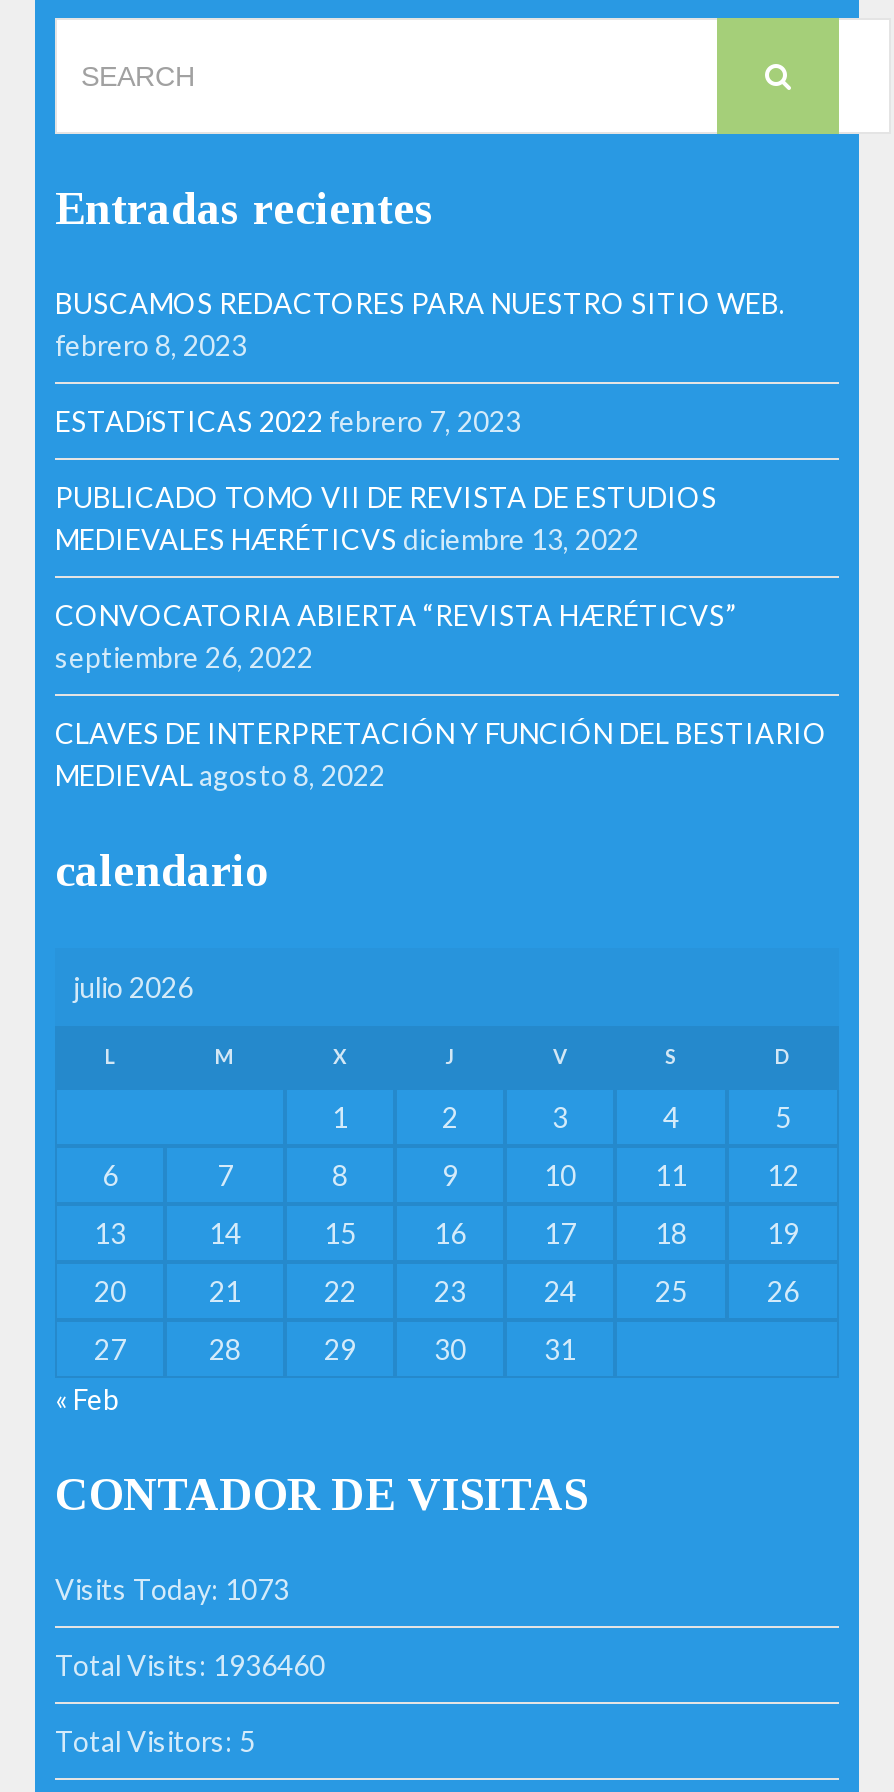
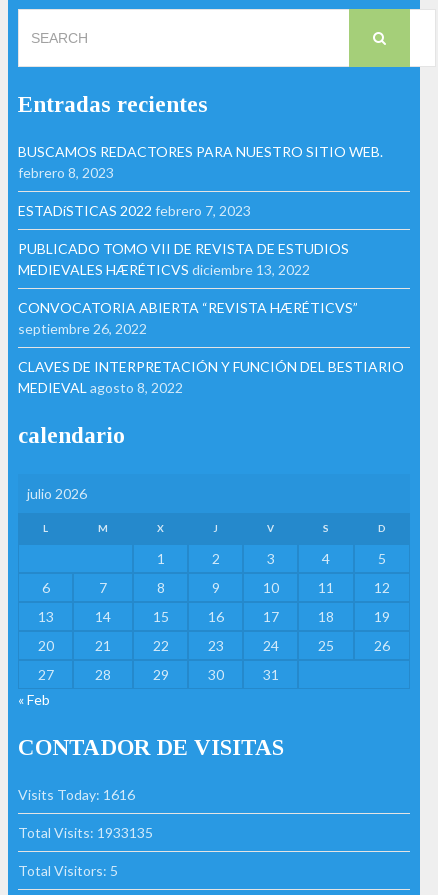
- Visits Today: 1073
+ Visits Today: 1616

- Total Visits: 1936460
+ Total Visits: 1933135
